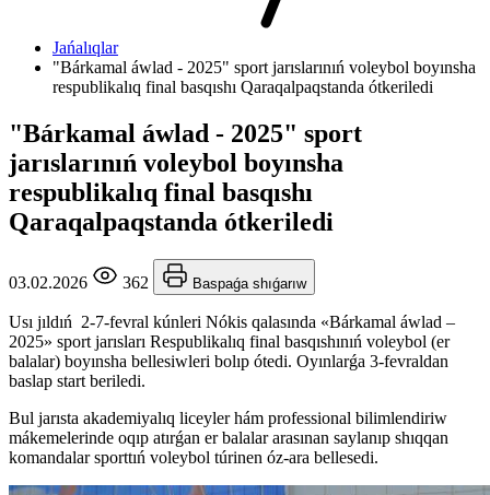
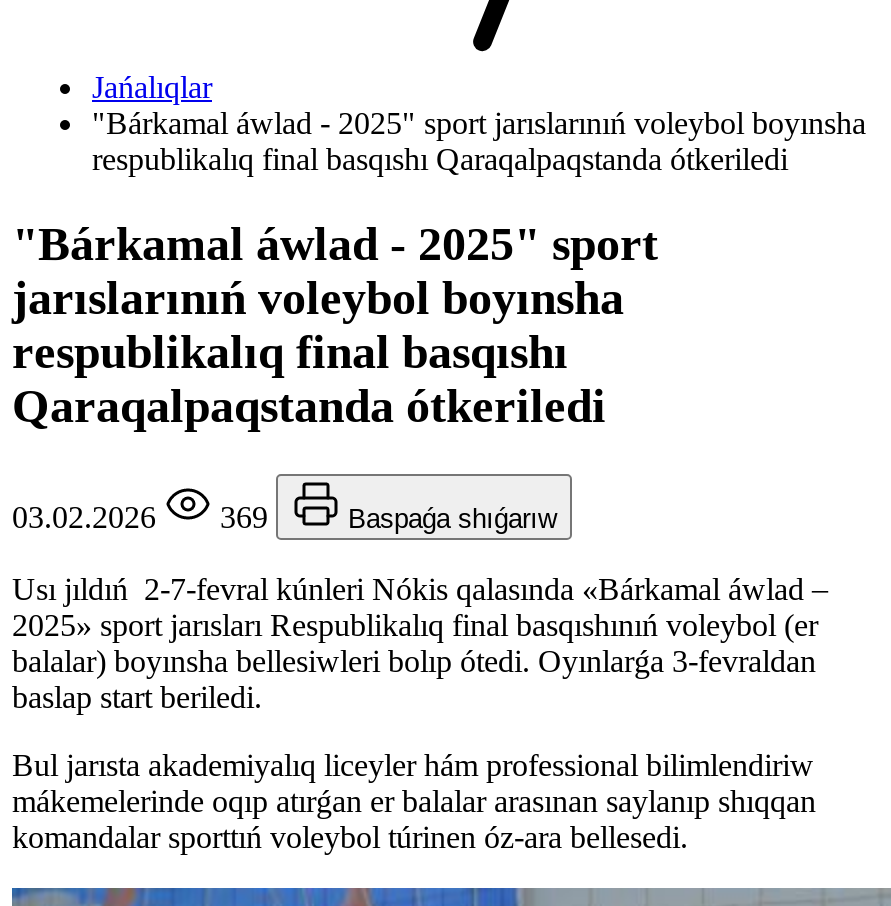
- 03.02.2026 362
+ 03.02.2026 369
